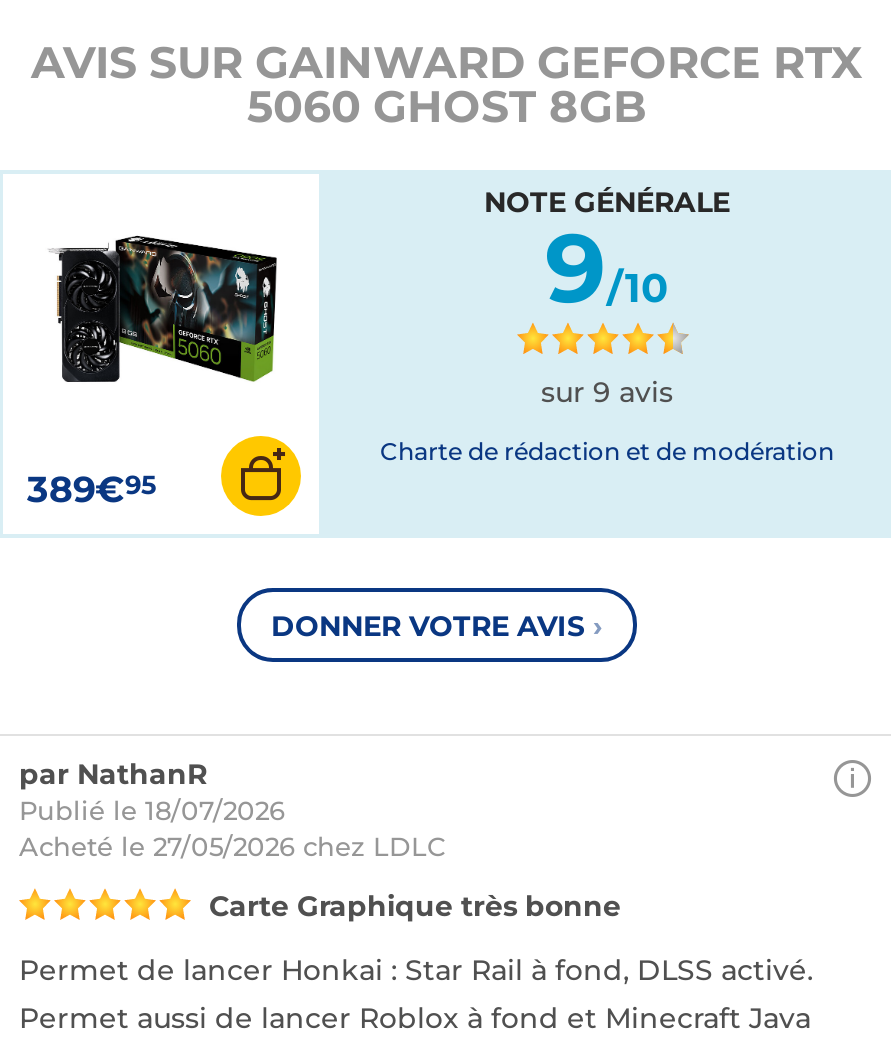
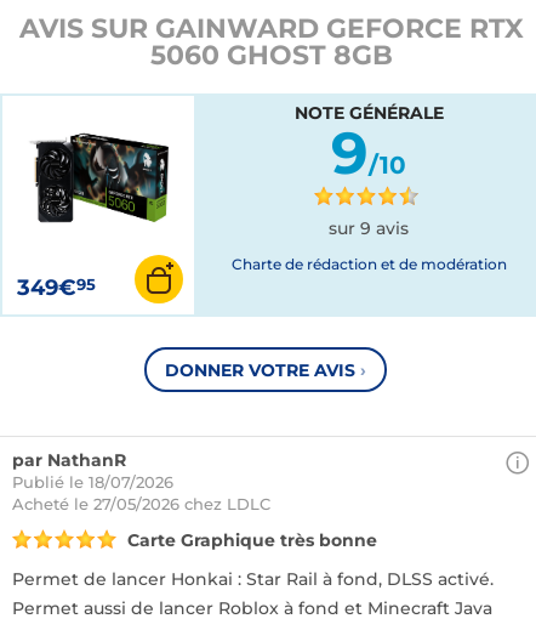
- 389€95
+ 349€95
